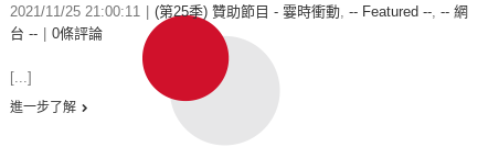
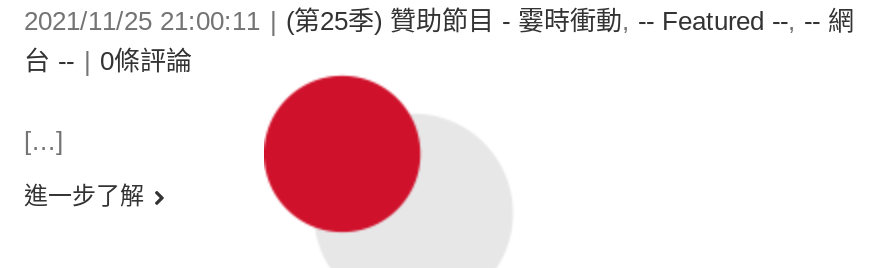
- [image]
+ [image]
